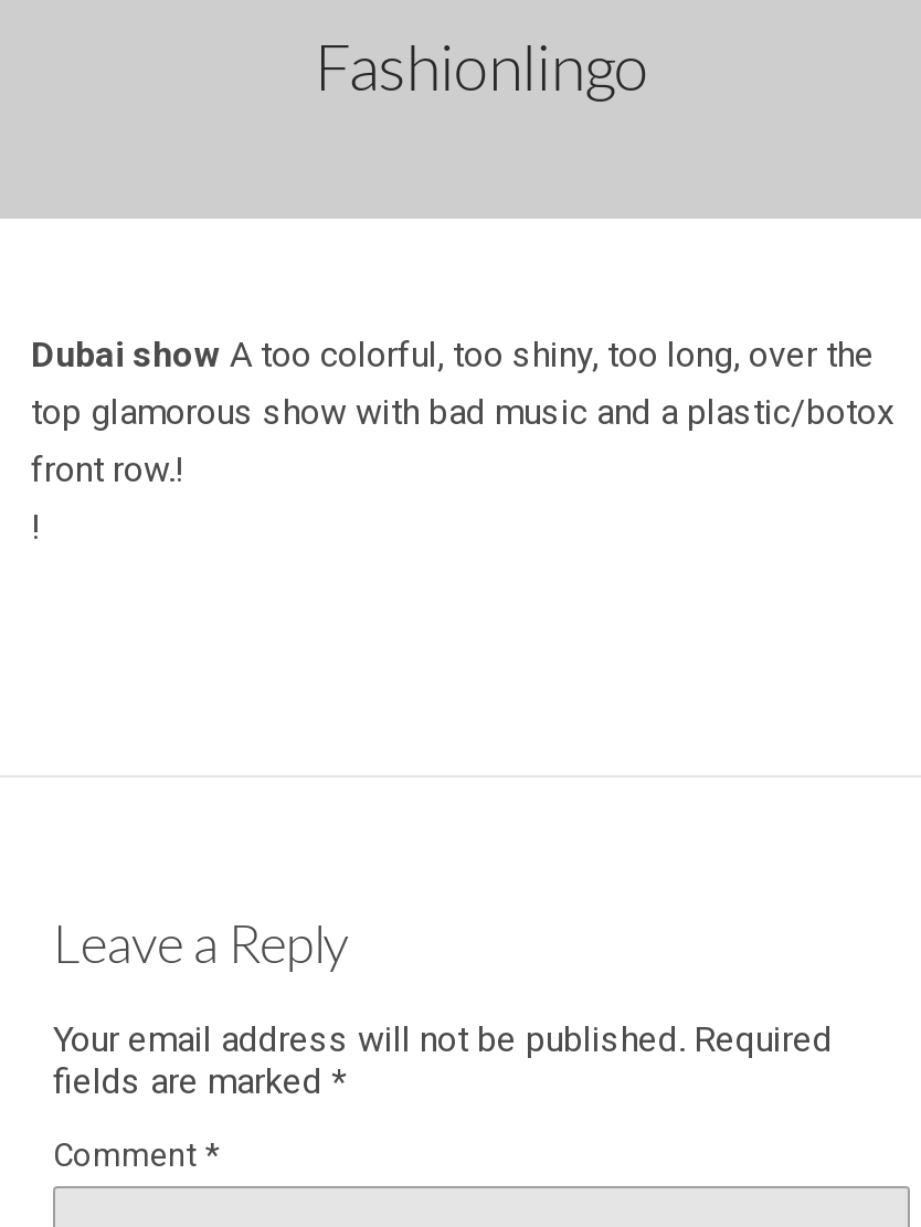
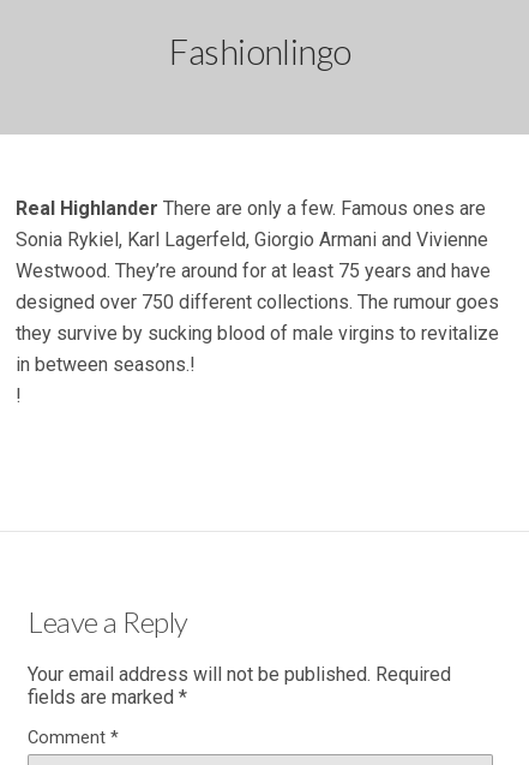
- Dubai show A too colorful, too shiny, too long, over the
- top glamorous show with bad music and a plastic/botox
- front row.!
+ Real Highlander There are only a few. Famous ones are
+ Sonia Rykiel, Karl Lagerfeld, Giorgio Armani and Vivienne
+ Westwood. They’re around for at least 75 years and have
+ designed over 750 different collections. The rumour goes
+ they survive by sucking blood of male virgins to revitalize
+ in between seasons.!
